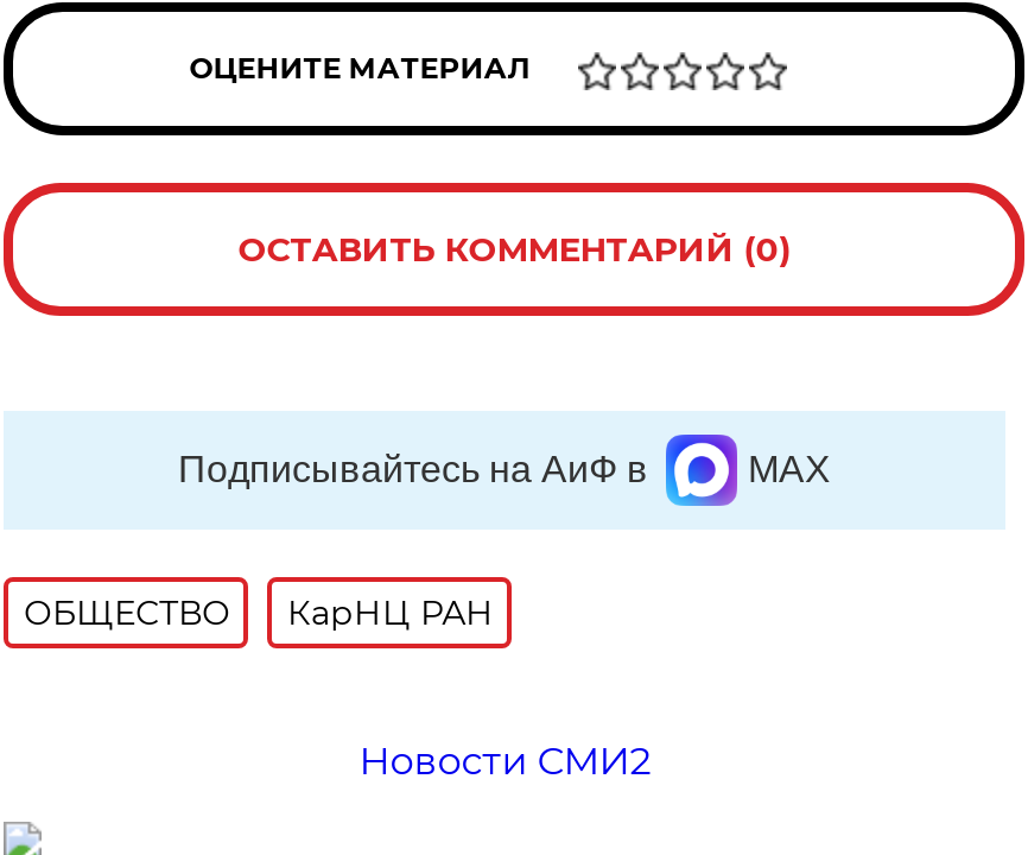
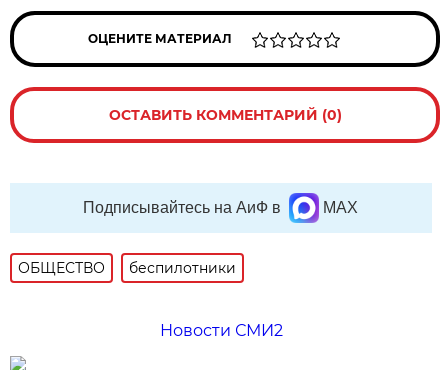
- КарНЦ РАН
+ беспилотники
